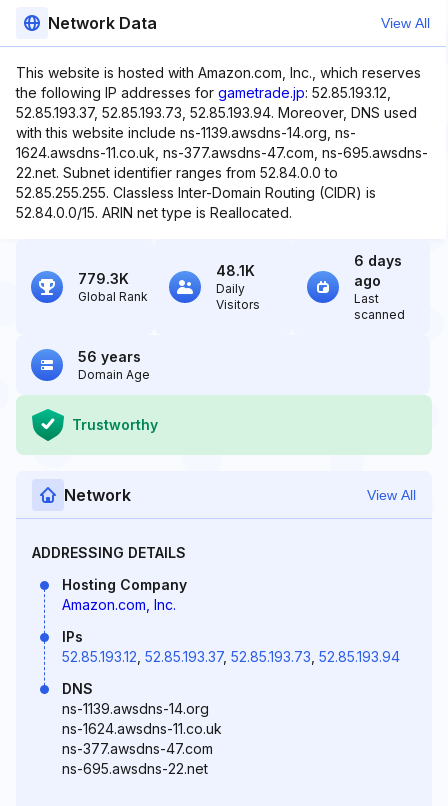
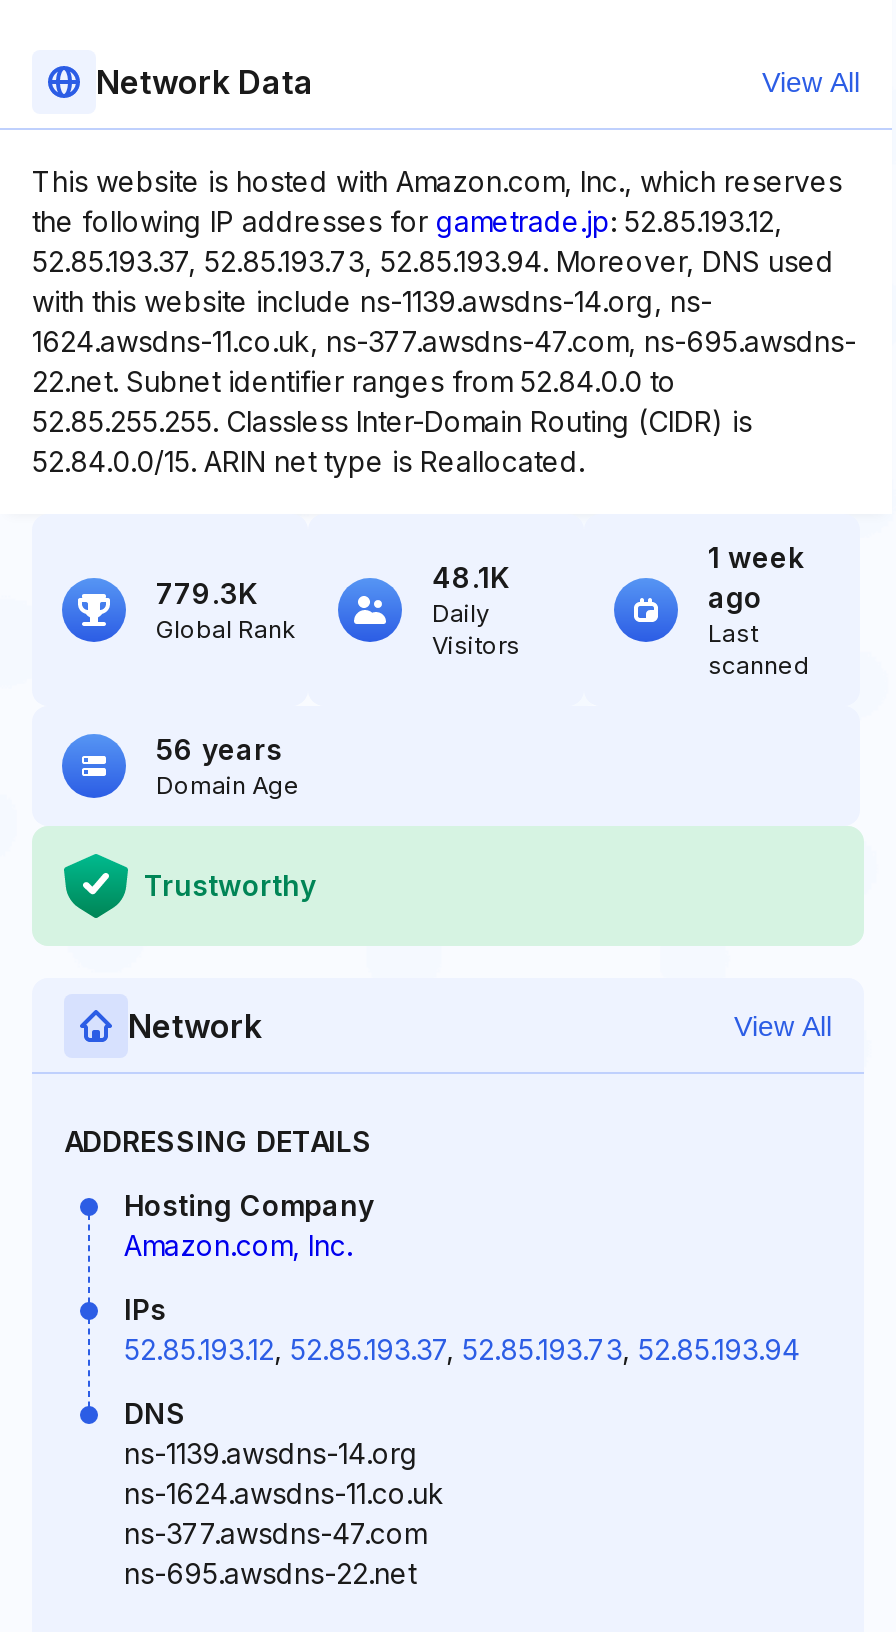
- 6 days
+ 1 week
